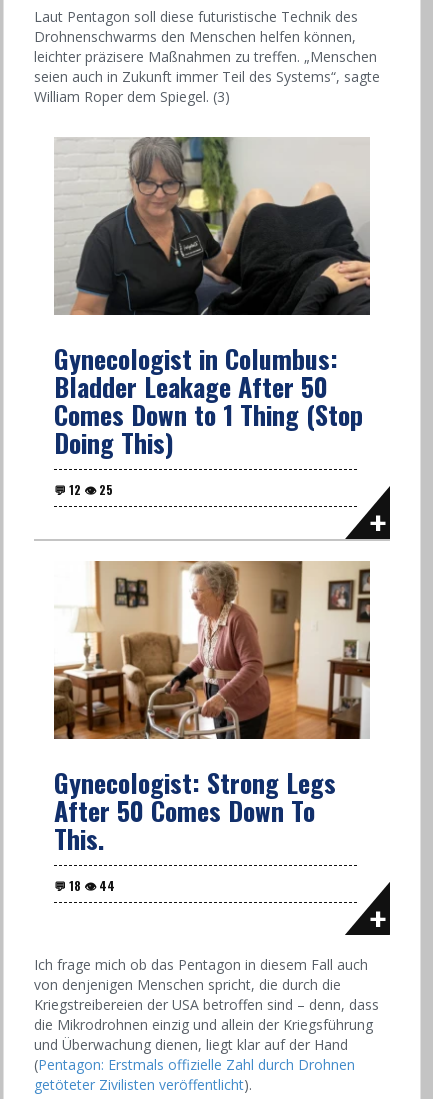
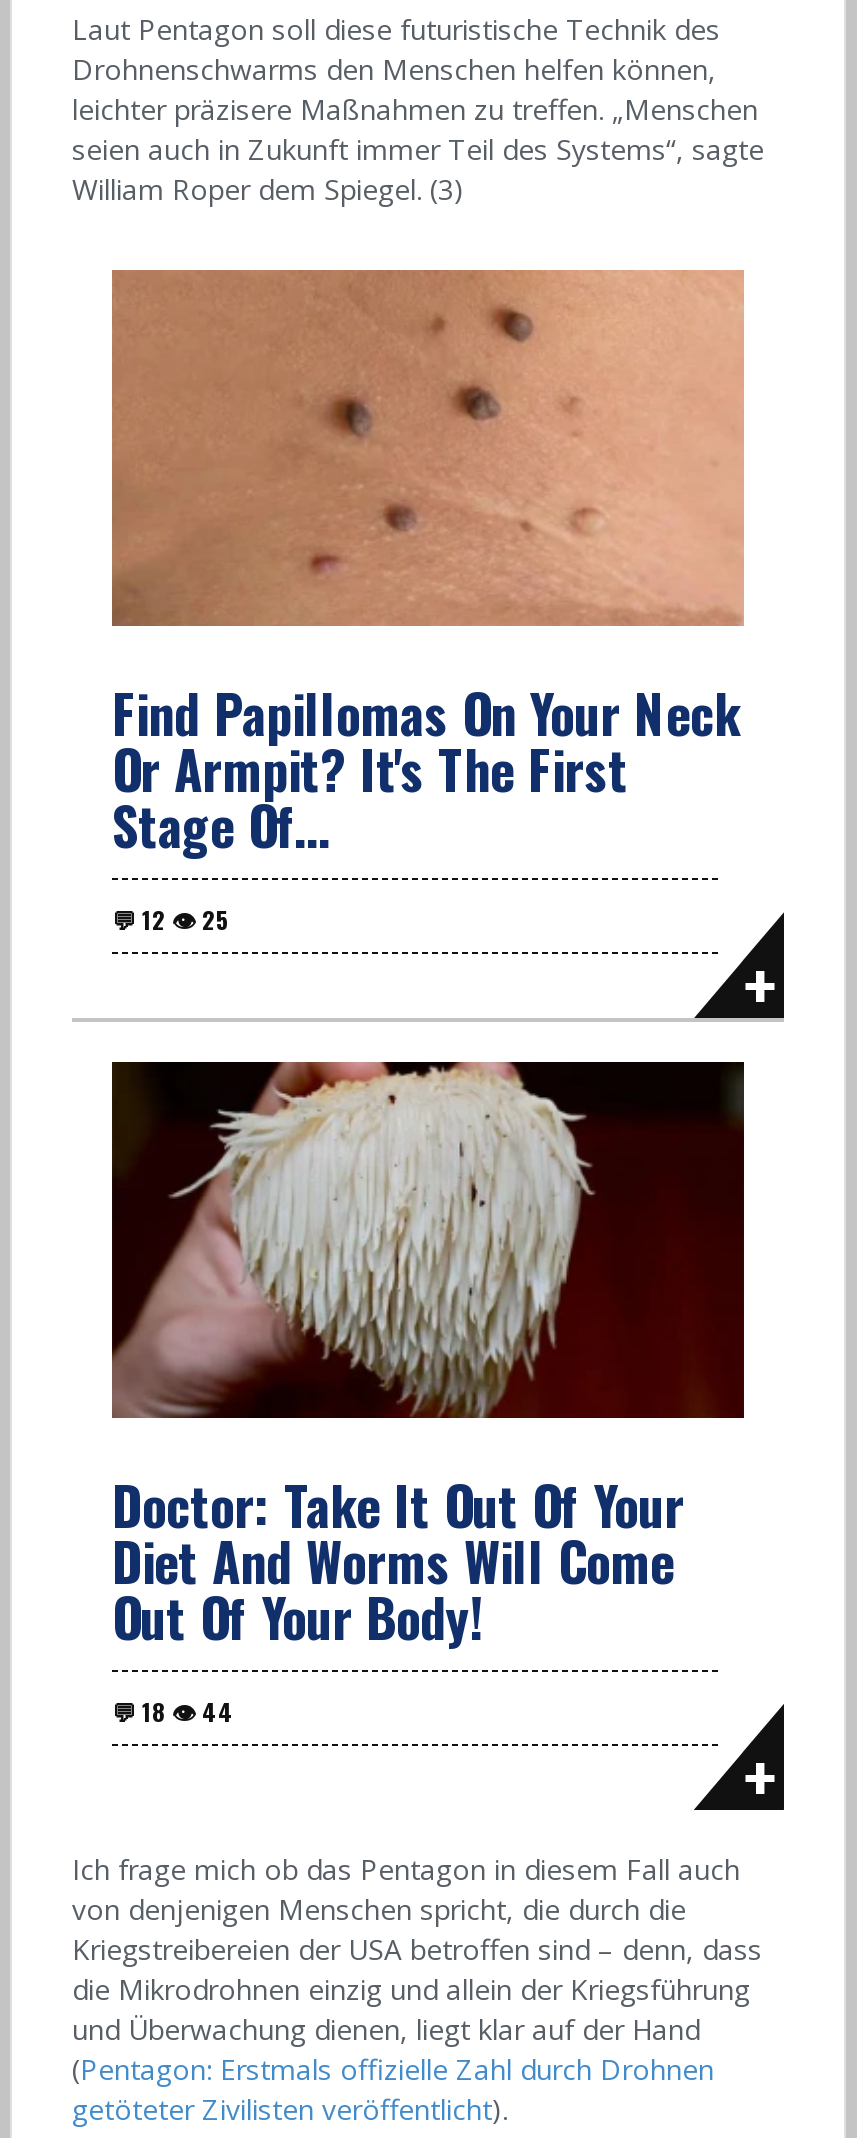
- [image]
- Gynecologist in Columbus:
- Bladder Leakage After 50
- Comes Down to 1 Thing (Stop
- Doing This)
+ [image]
+ Find Papillomas On Your Neck
+ Or Armpit? It's The First
+ Stage Of...

- [image]
- Gynecologist: Strong Legs
- After 50 Comes Down To
- This.
+ [image]
+ Doctor: Take It Out Of Your
+ Diet And Worms Will Come
+ Out Of Your Body!
